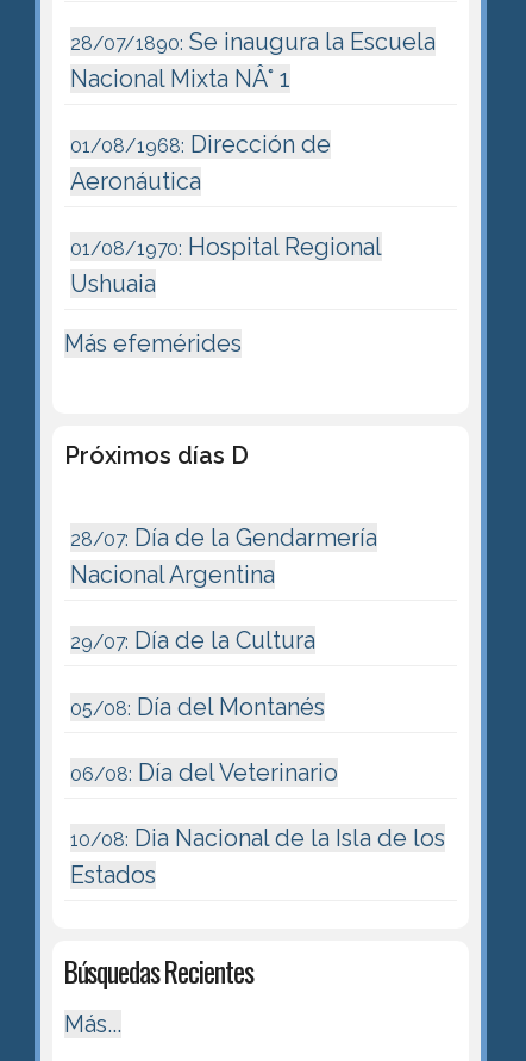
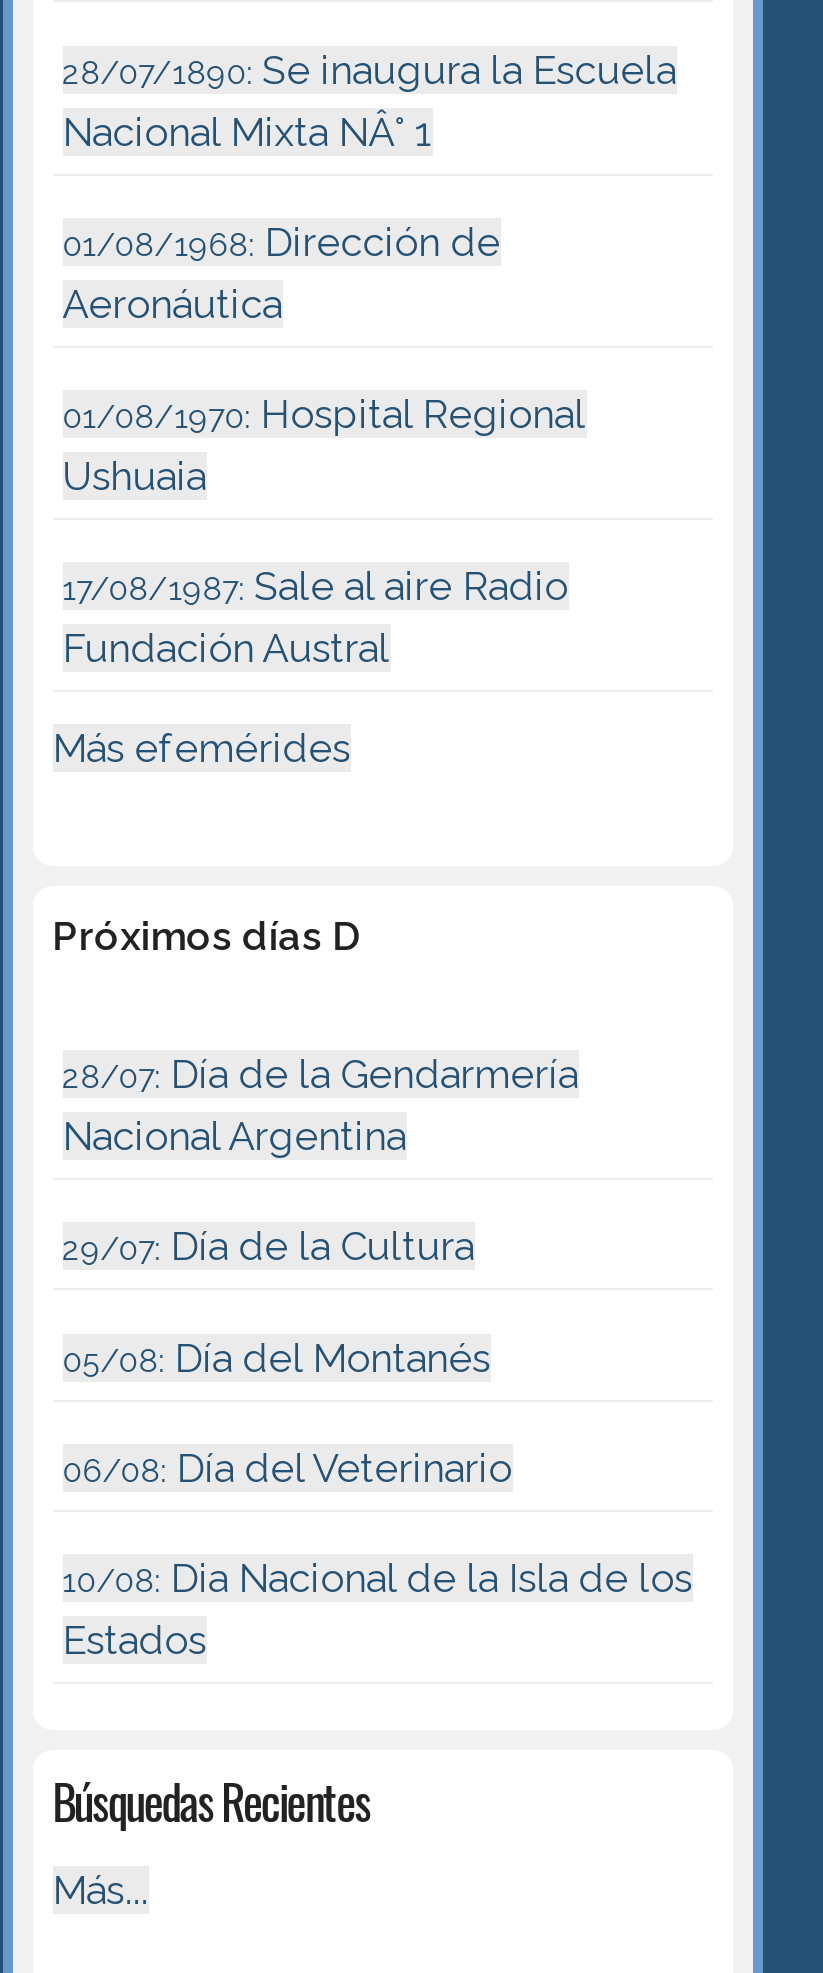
+ 17/08/1987: Sale al aire Radio
+ Fundación Austral
